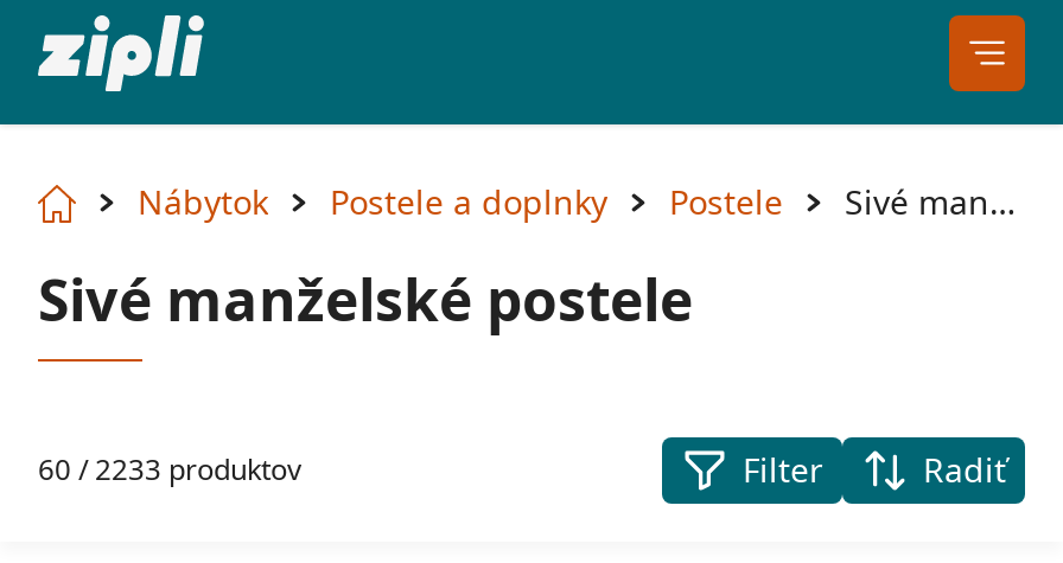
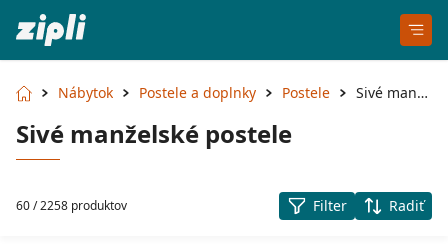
- 60 / 2233 produktov
+ 60 / 2258 produktov
